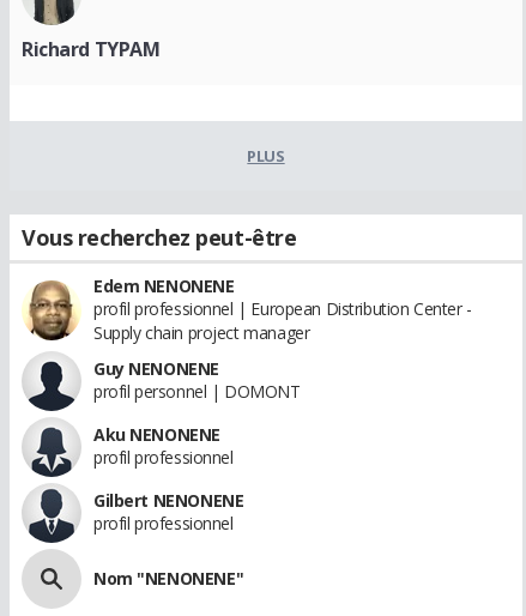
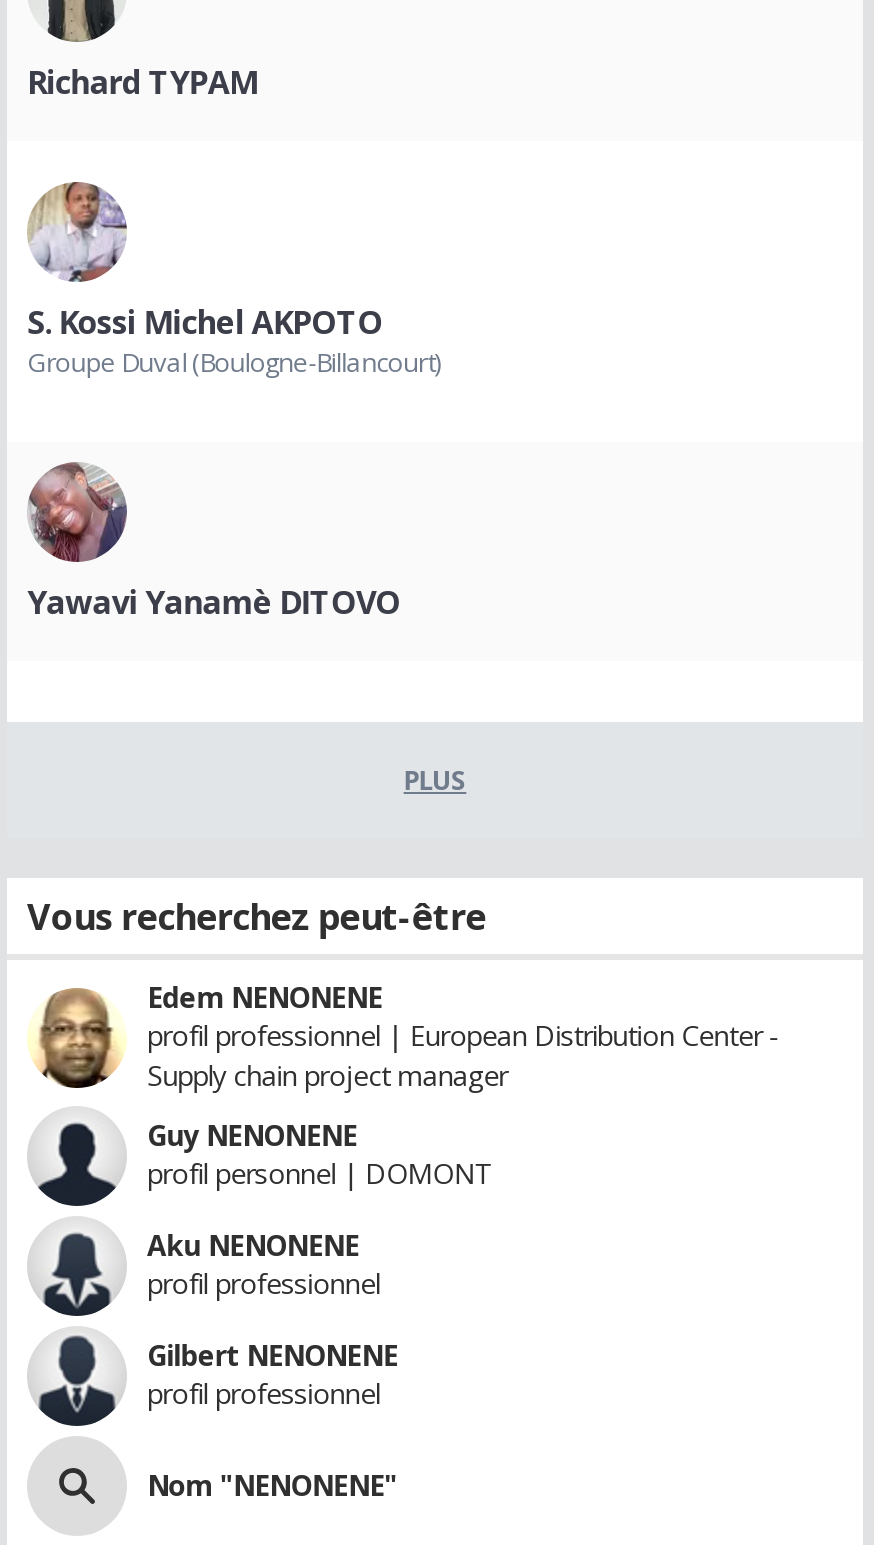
+ [image]
+ S. Kossi Michel AKPOTO
+ Groupe Duval (Boulogne-Billancourt)

+ [image]
+ Yawavi Yanamè DITOVO
